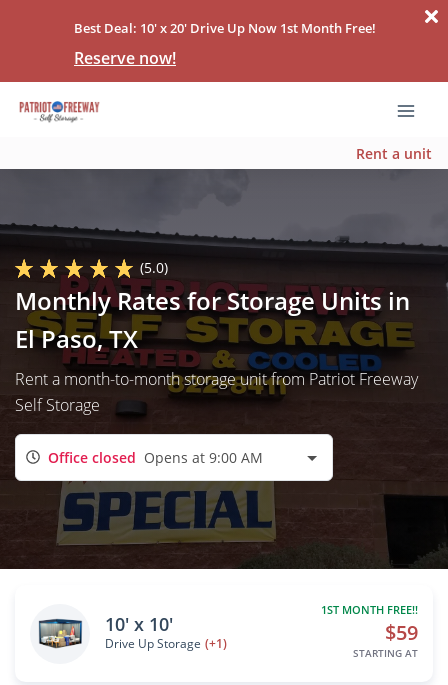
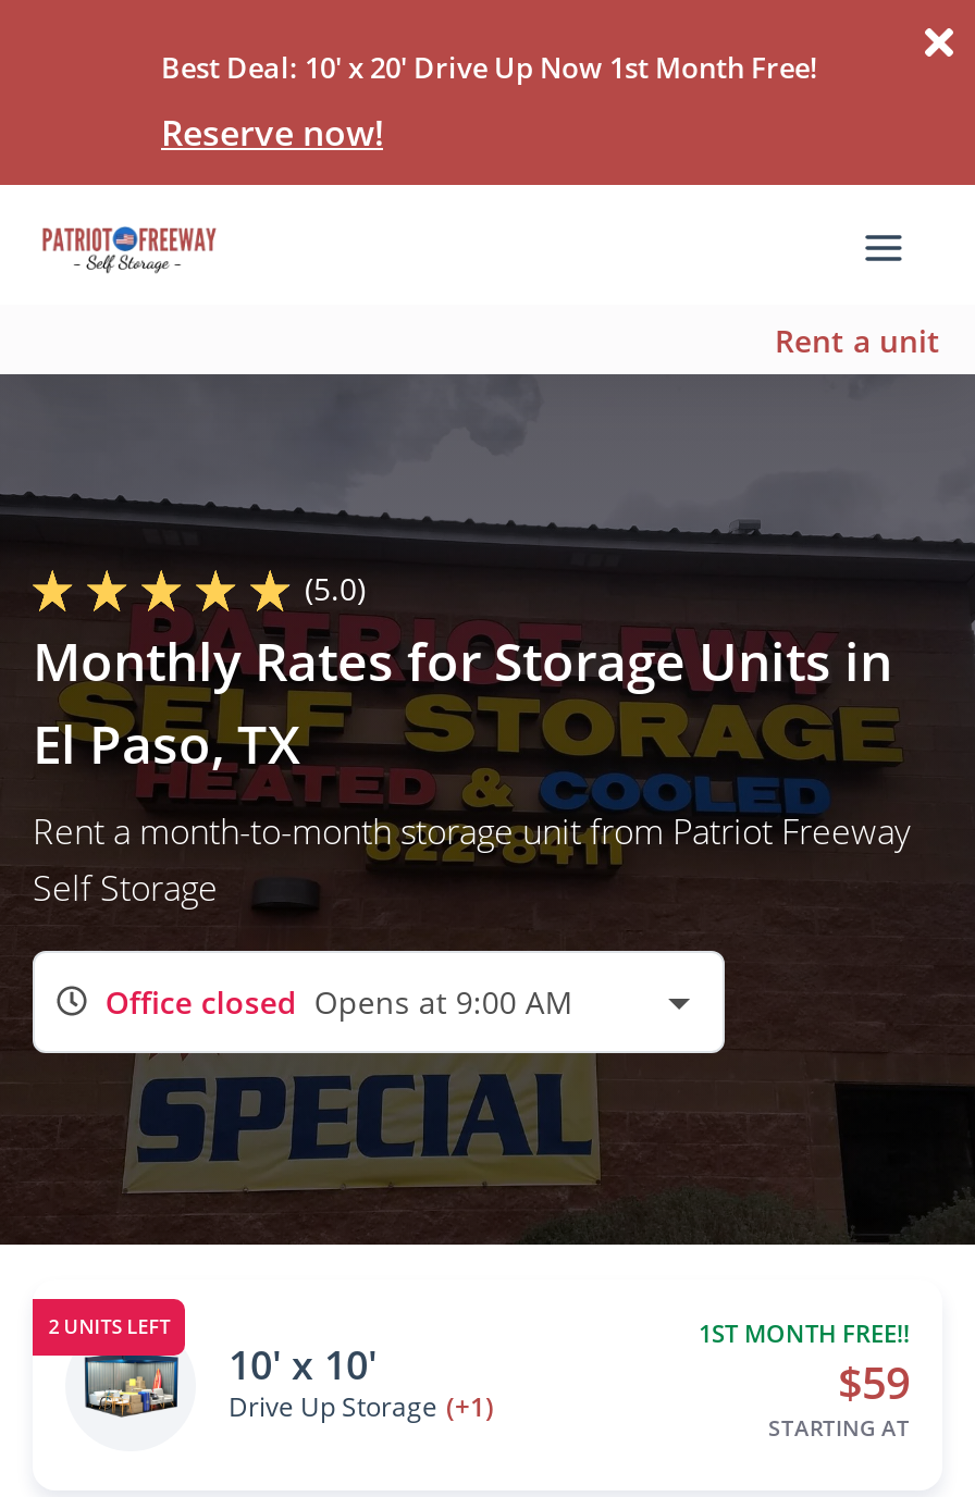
+ 2 UNITS LEFT
